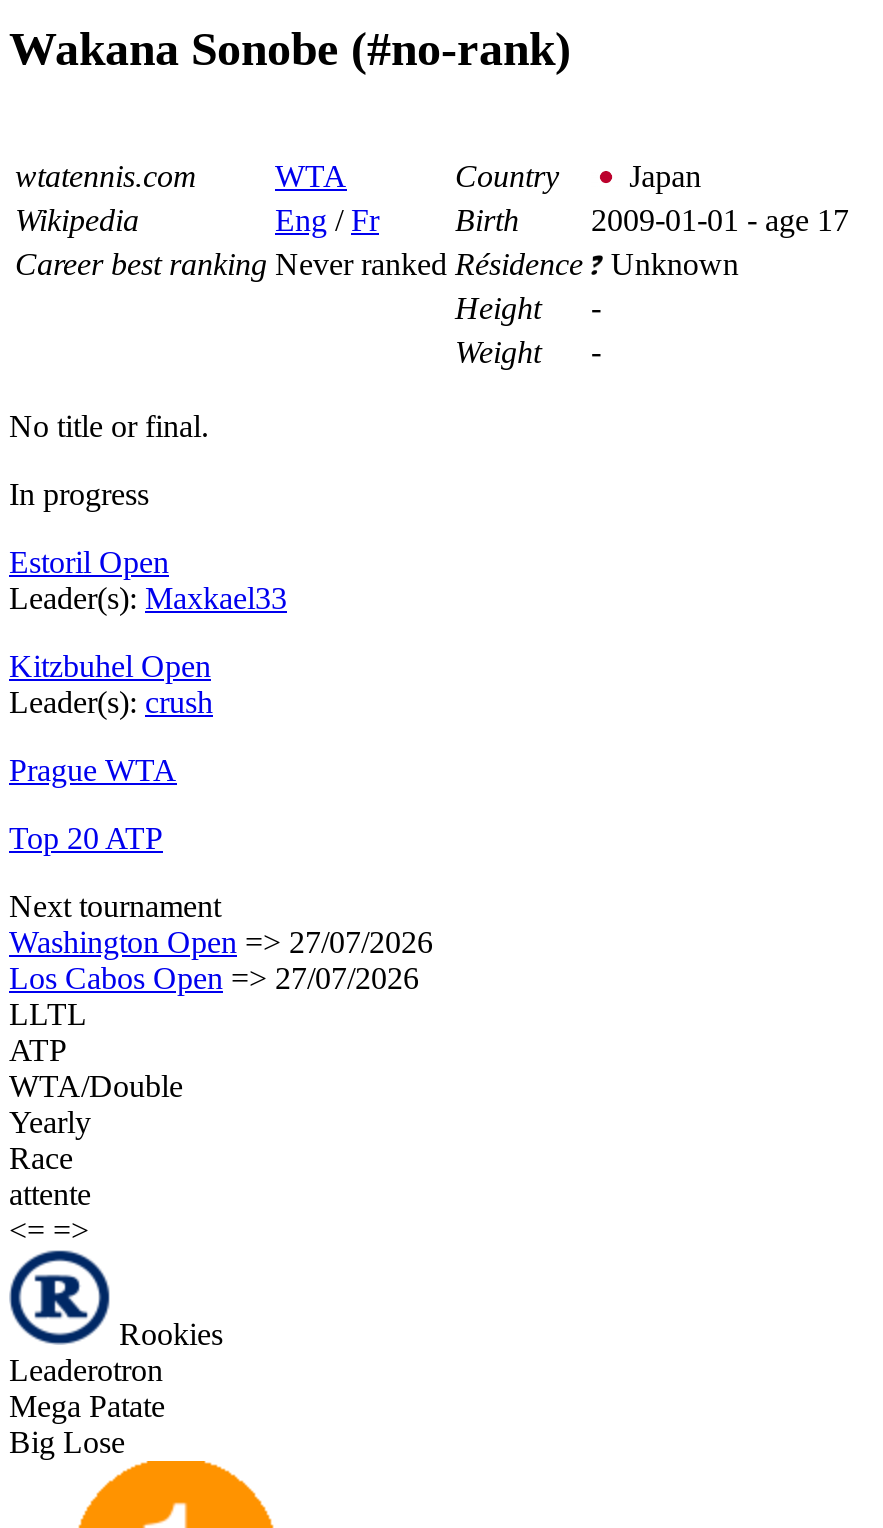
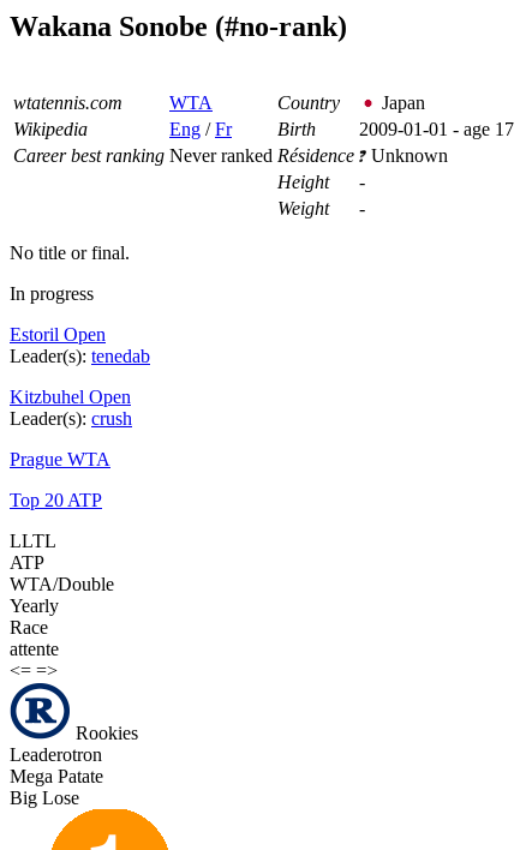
- Leader(s): Maxkael33
+ Leader(s): tenedab

- Next tournament
- Washington Open => 27/07/2026
- Los Cabos Open => 27/07/2026
